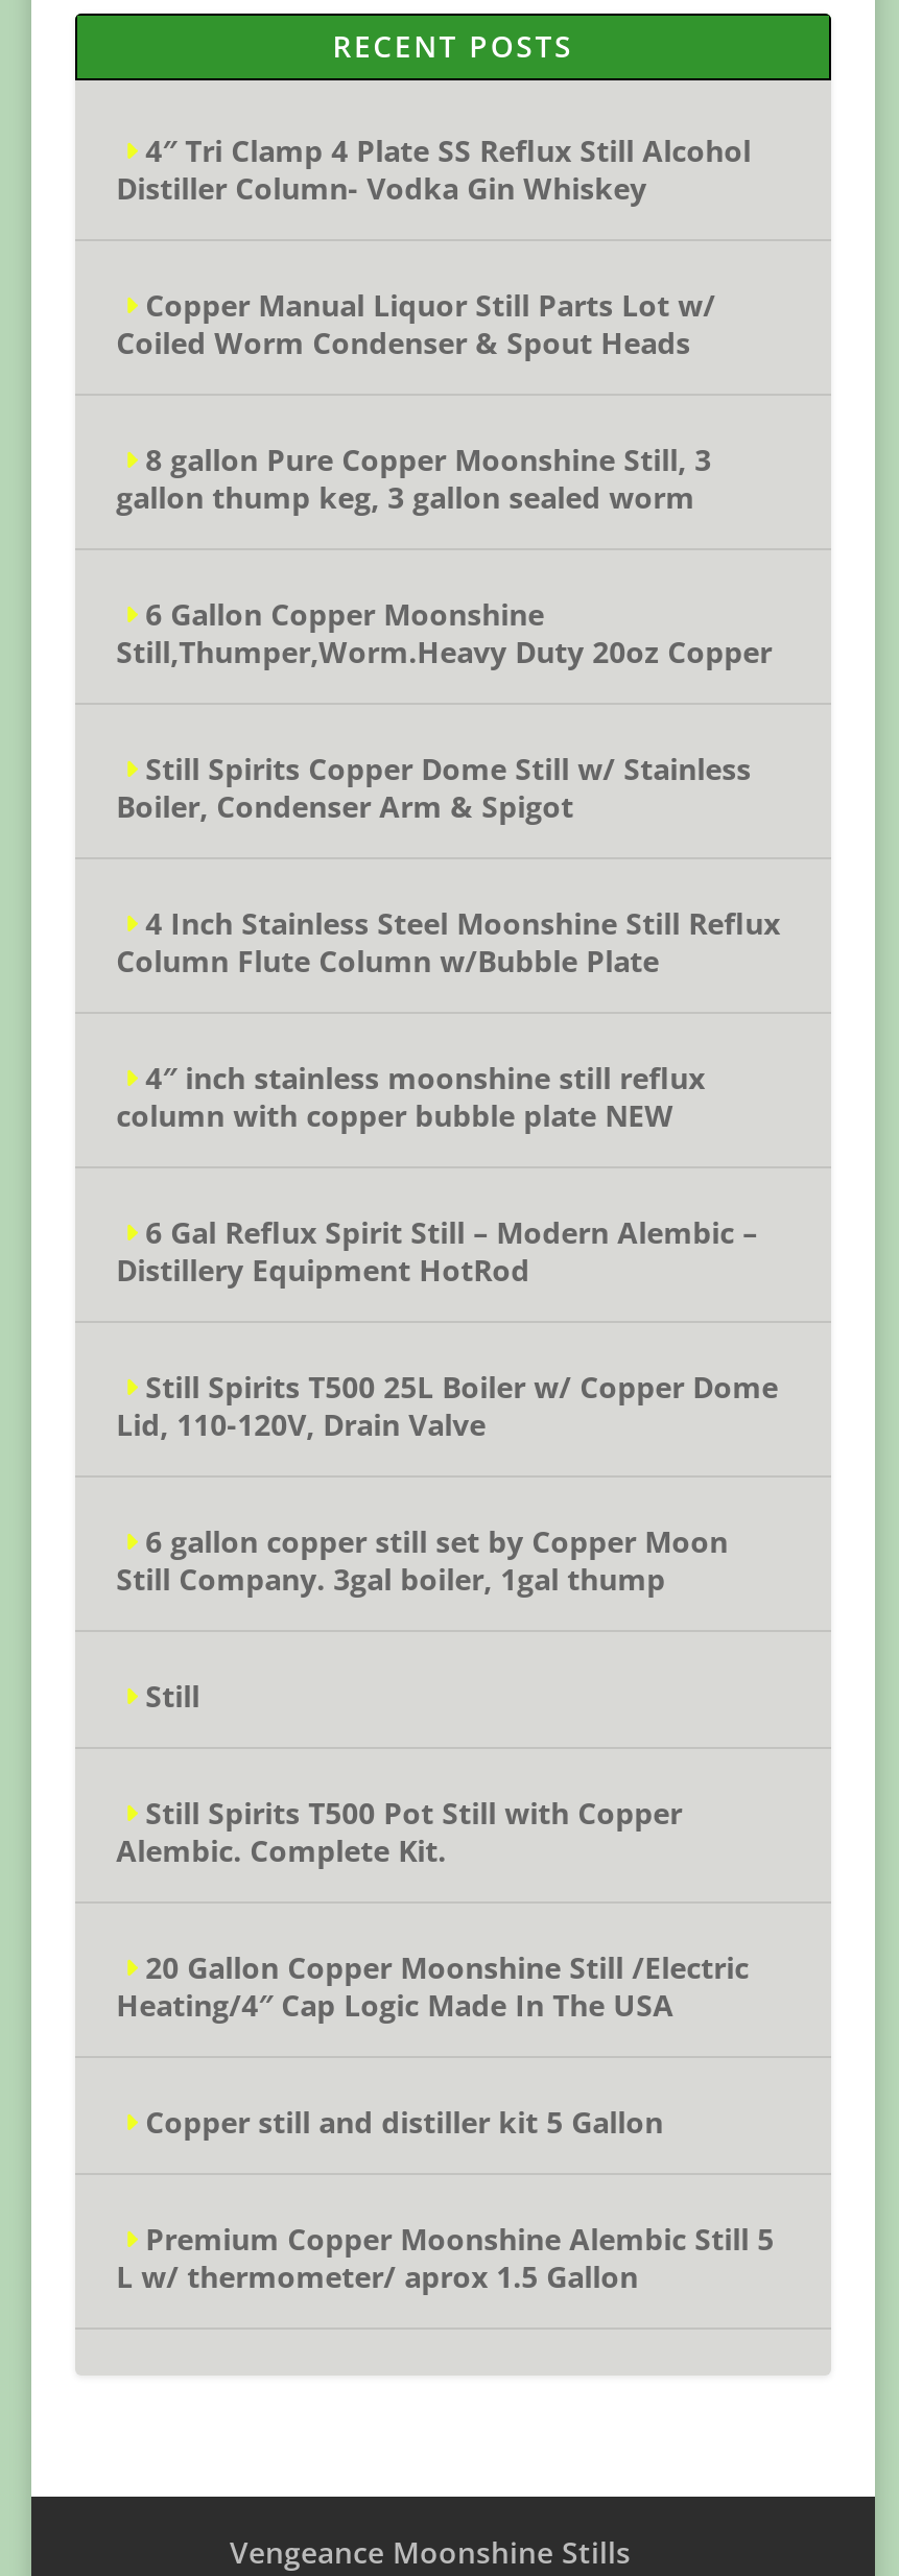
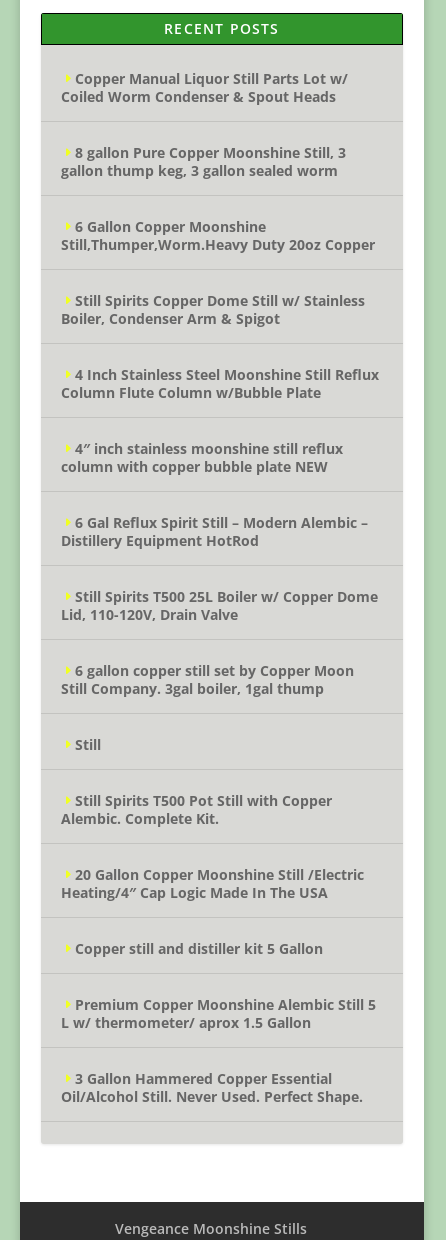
- 4″ Tri Clamp 4 Plate SS Reflux Still Alcohol
- Distiller Column- Vodka Gin Whiskey

moved up: Copper Manual Liquor Still Parts Lot w/ | Coiled Worm Condenser & Spout Heads | 8 gallon Pure Copper Moonshine Still, 3 | ... | Premium Copper Moonshine Alembic Still 5 | L w/ thermometer/ aprox 1.5 Gallon

+ 3 Gallon Hammered Copper Essential
+ Oil/Alcohol Still. Never Used. Perfect Shape.
